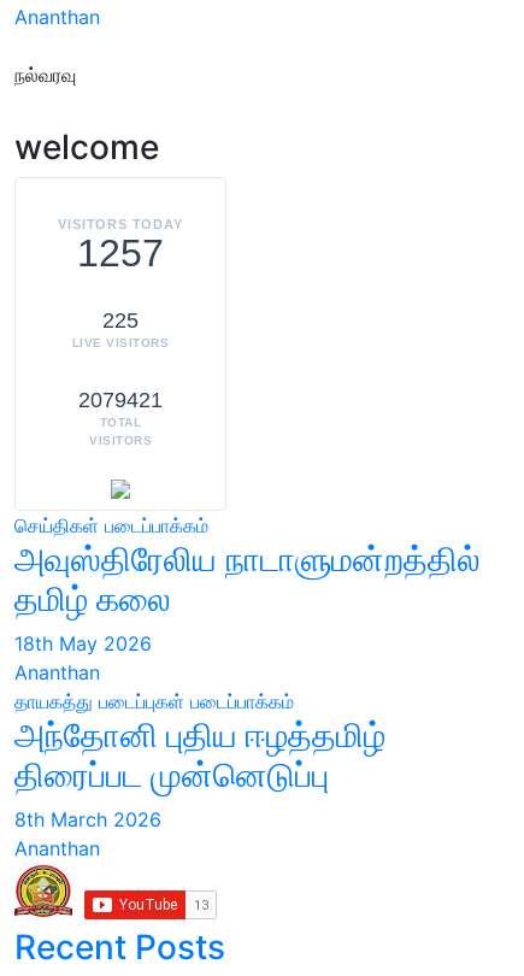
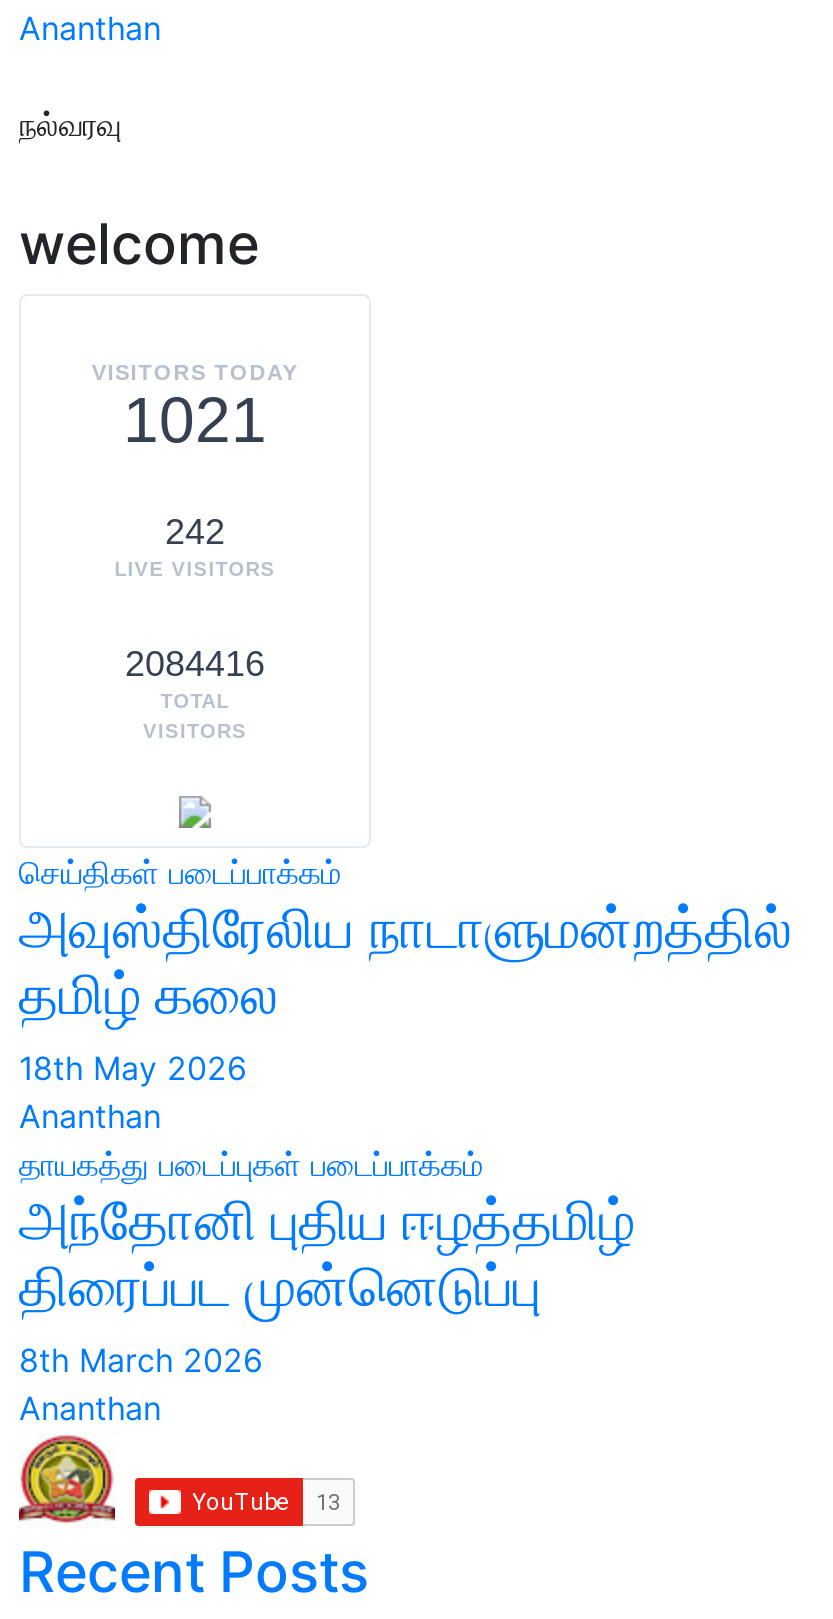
- 1257
+ 1021

- 225
+ 242

- 2079421
+ 2084416
